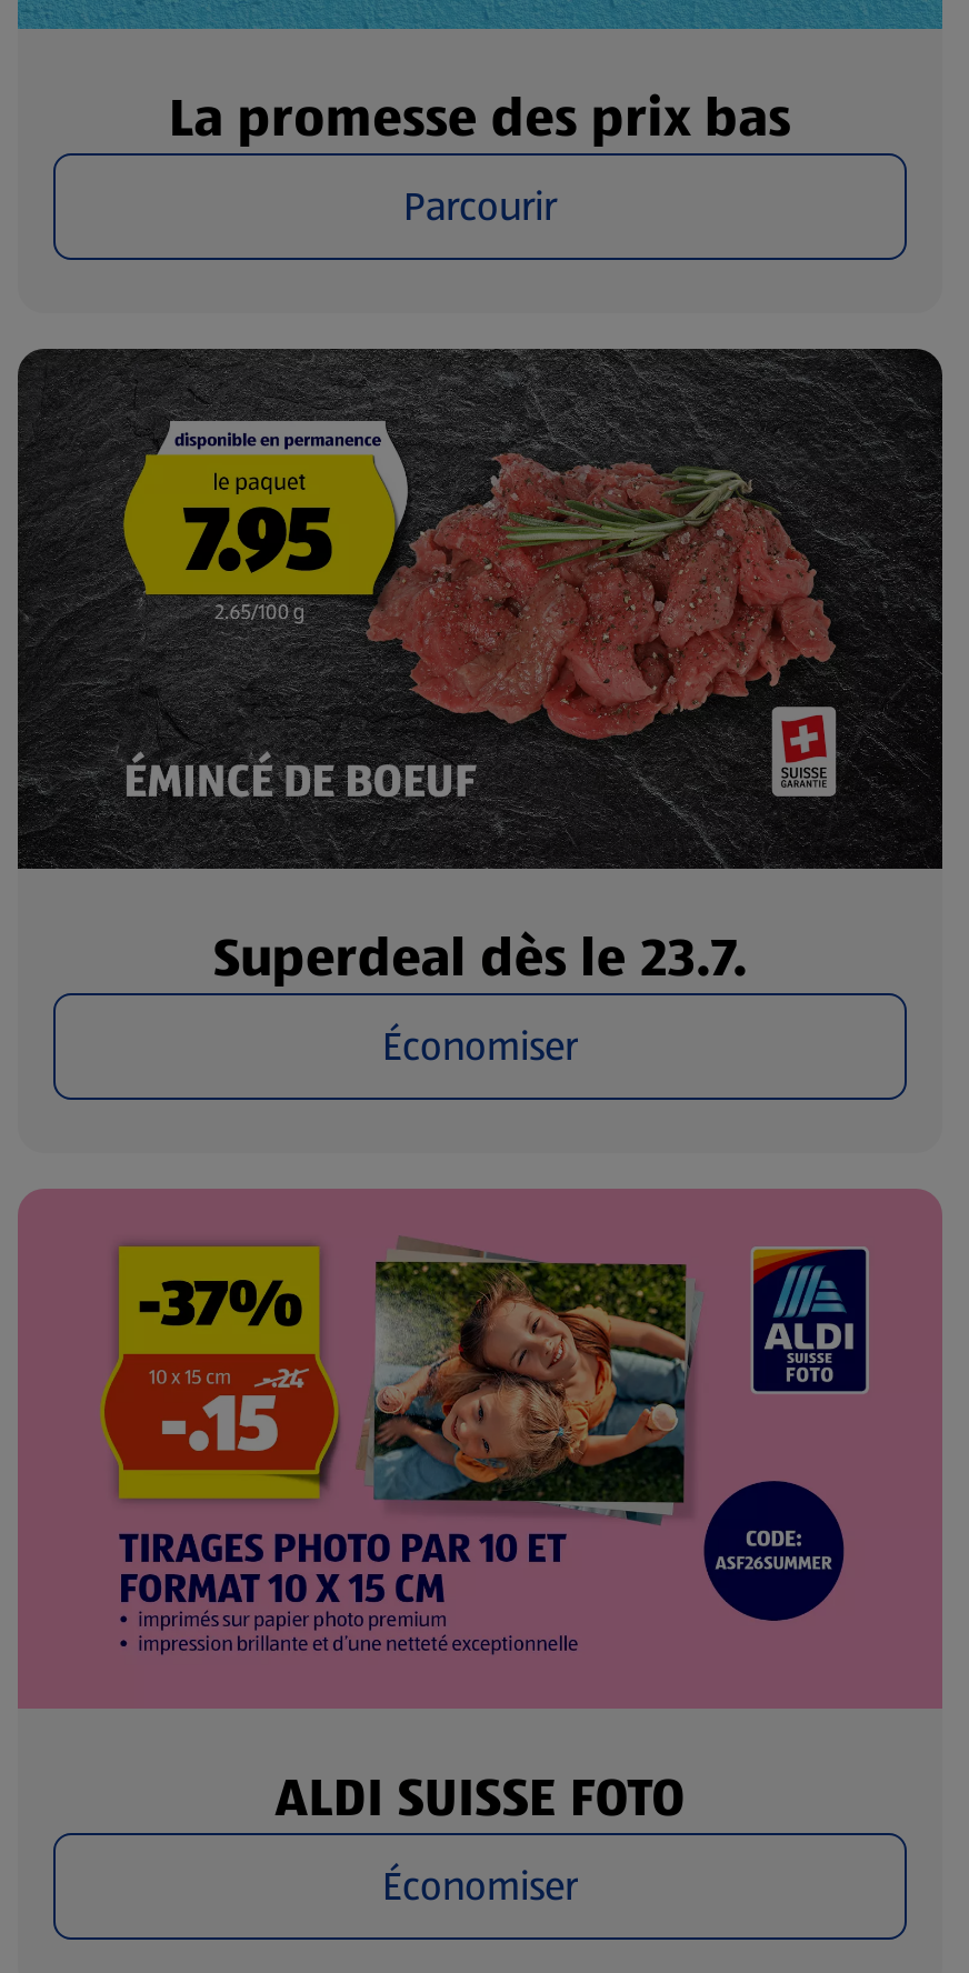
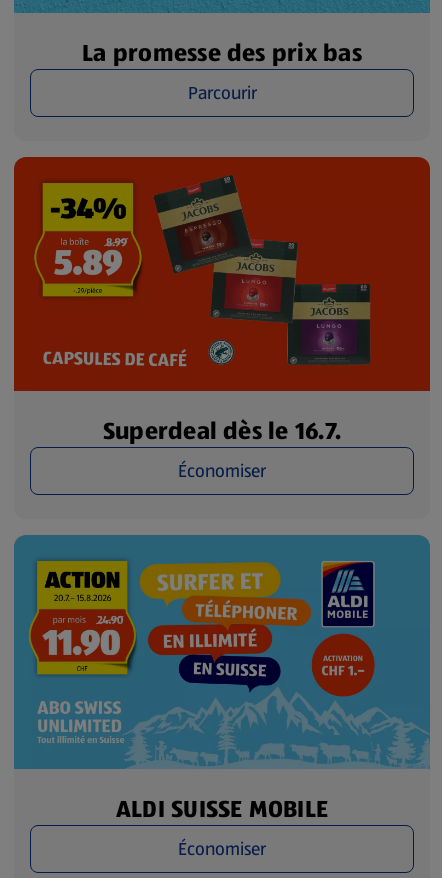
- [image]
- Superdeal dès le 23.7.
+ [image]
+ Superdeal dès le 16.7.

- [image]
- ALDI SUISSE FOTO
+ [image]
+ ALDI SUISSE MOBILE
